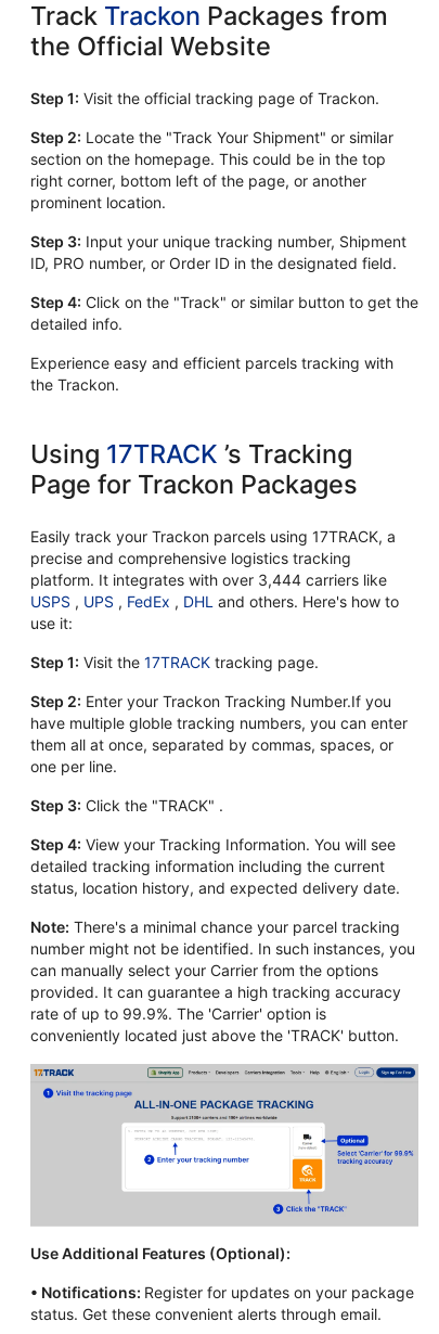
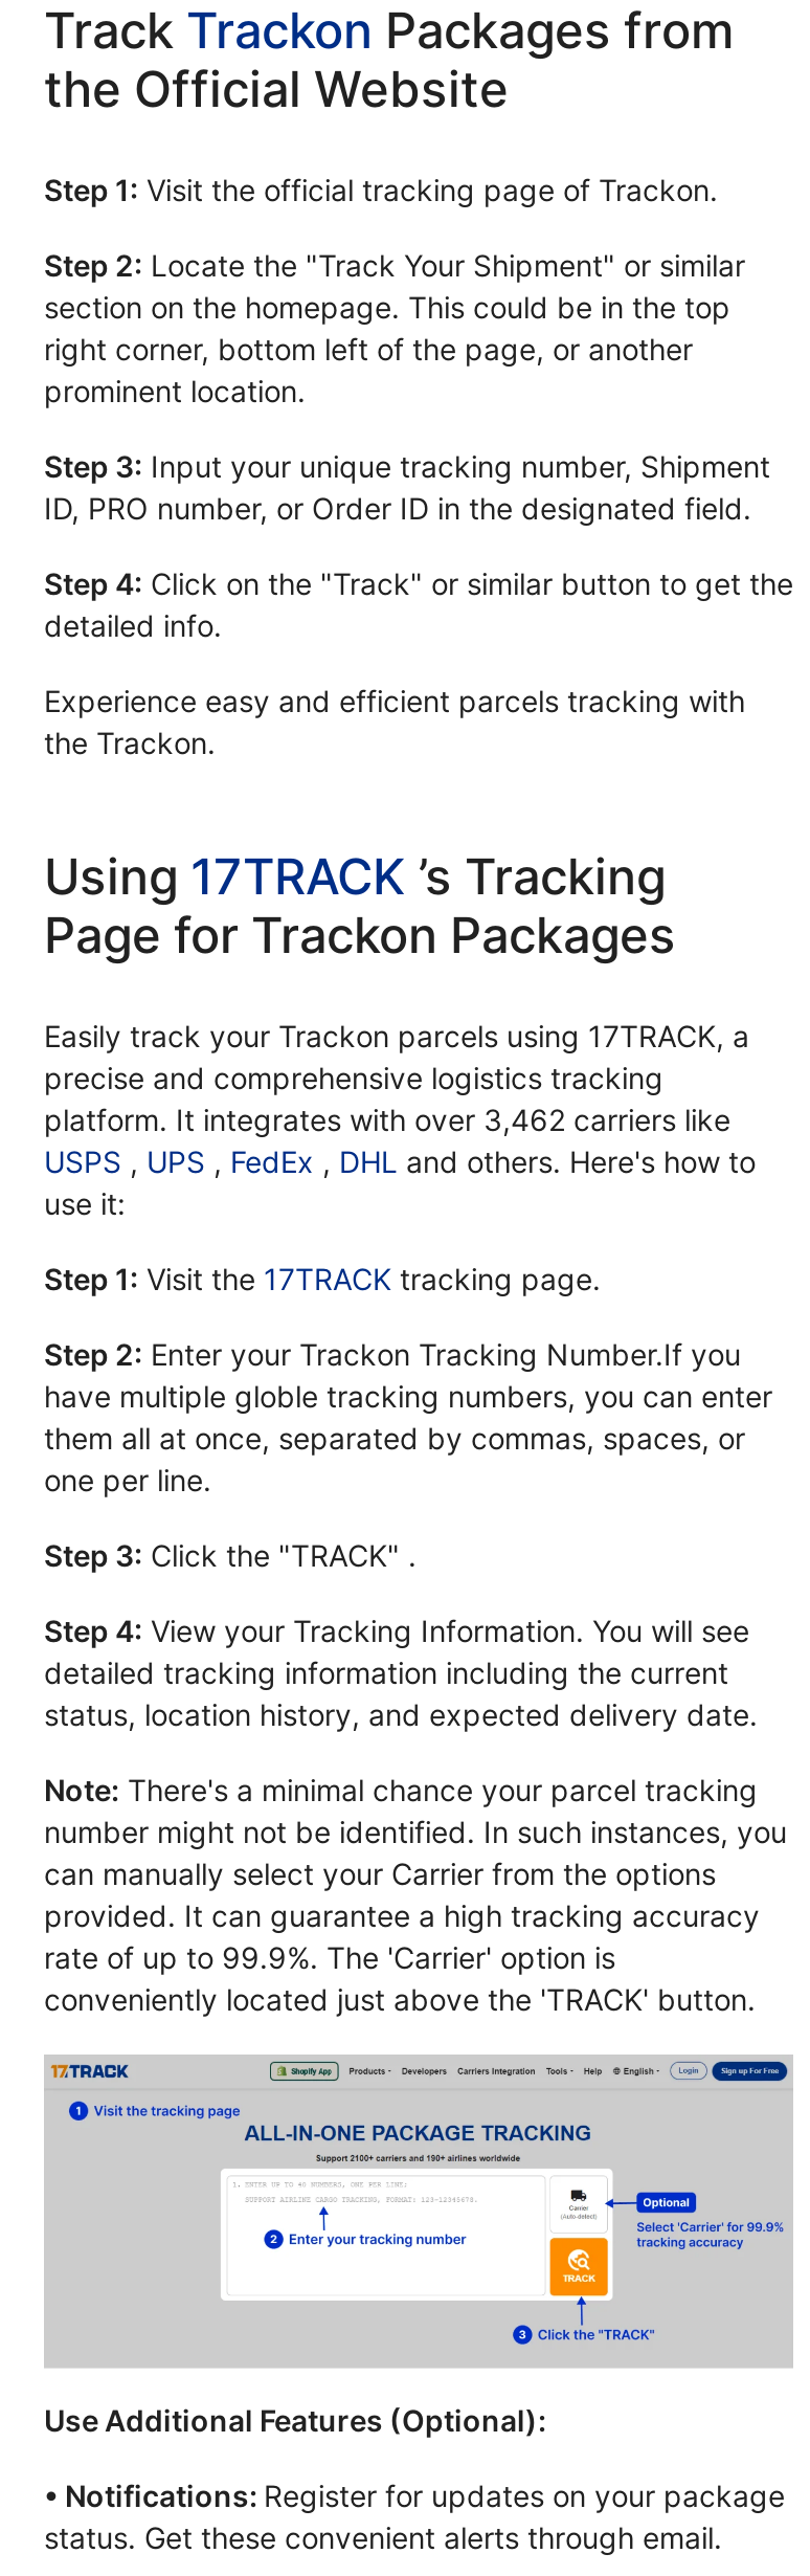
- platform. It integrates with over 3,444 carriers like
+ platform. It integrates with over 3,462 carriers like
